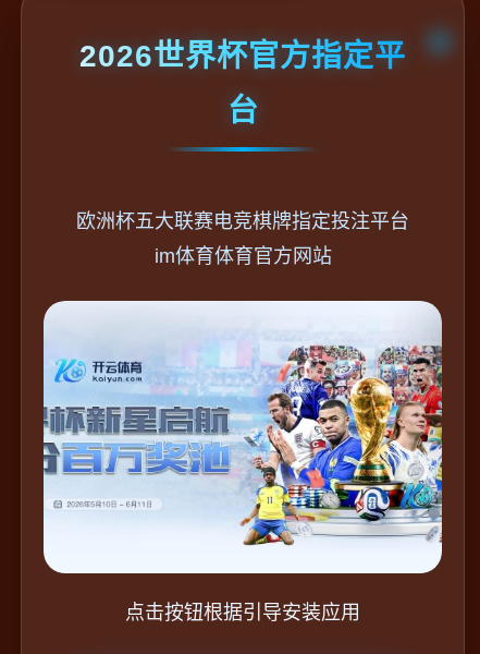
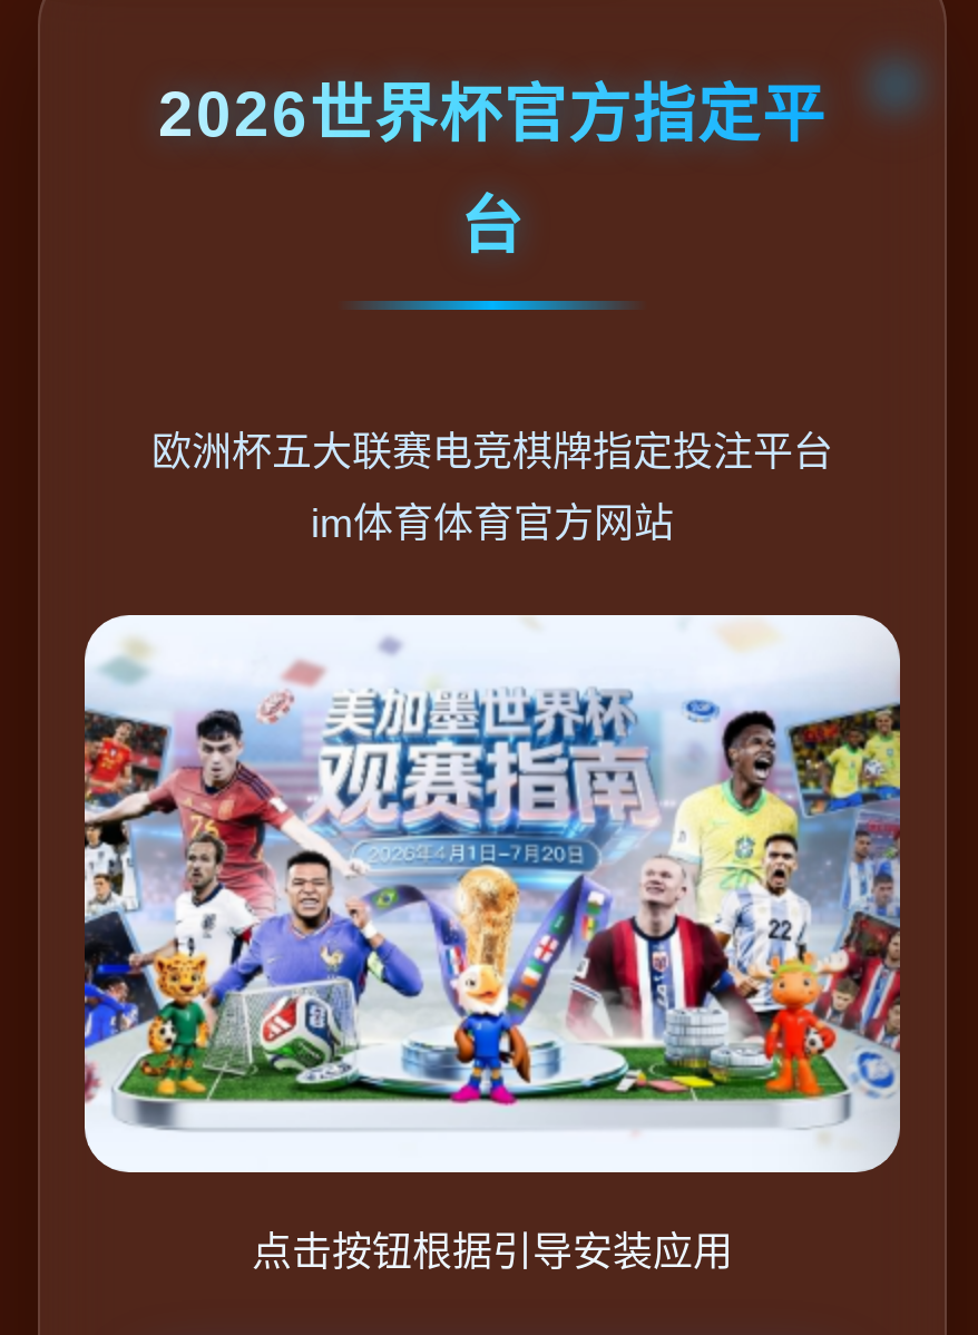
- [image]
+ [image]
